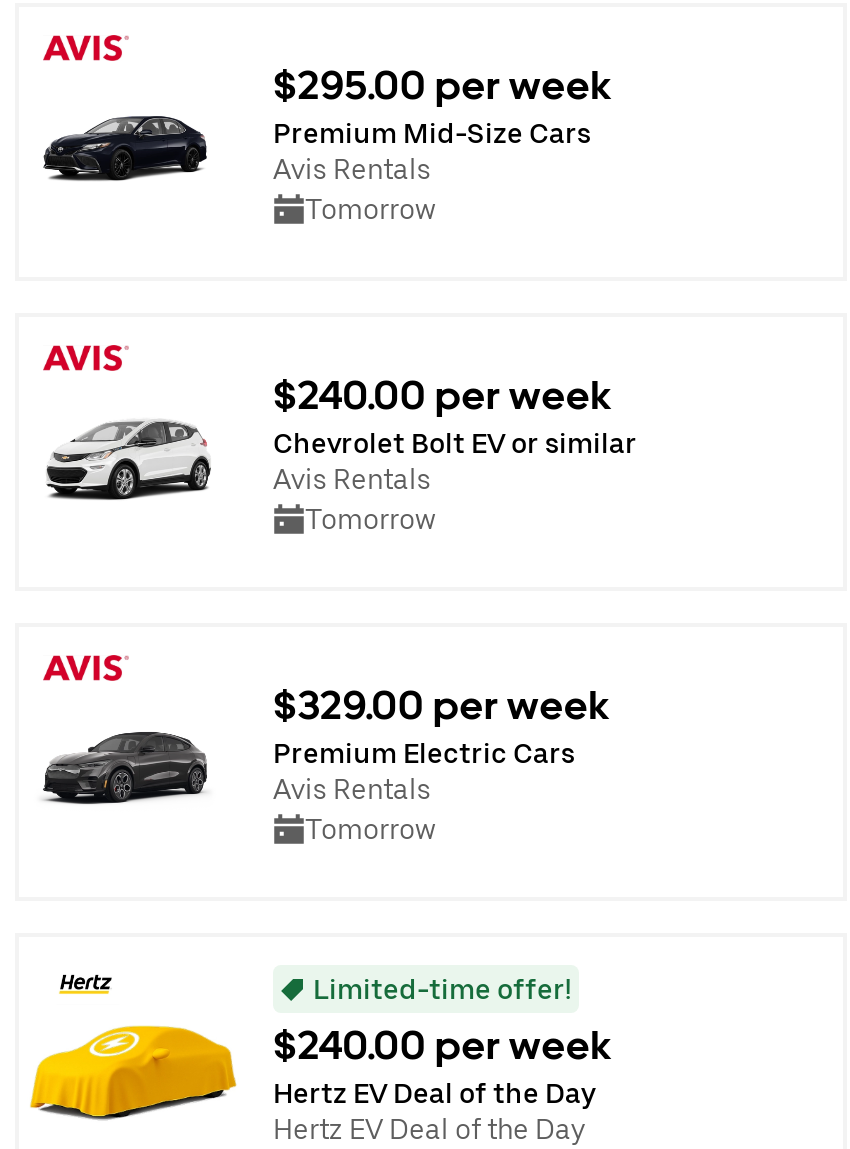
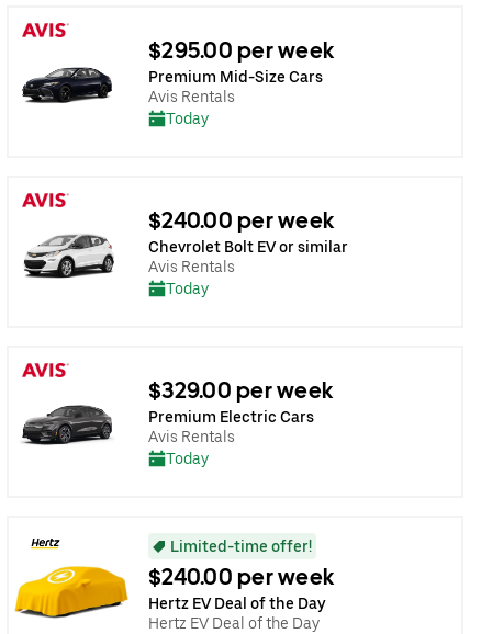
- Tomorrow
+ Today

- Tomorrow
+ Today

- Tomorrow
+ Today
